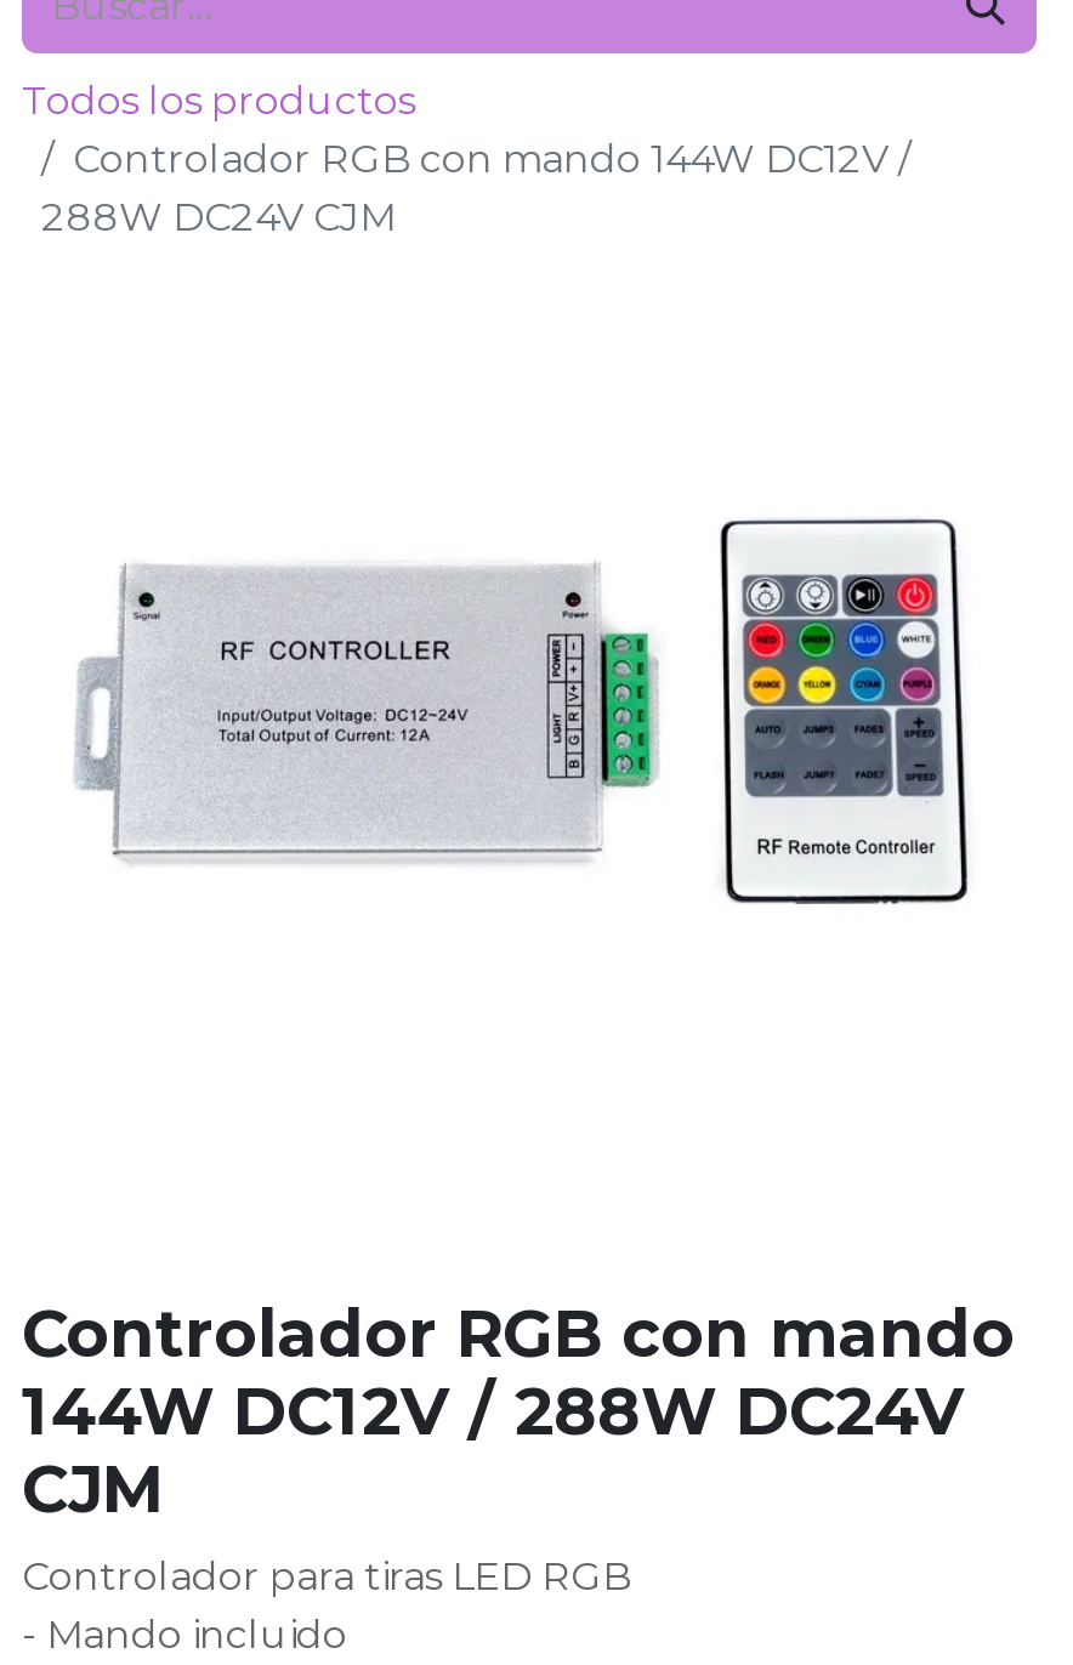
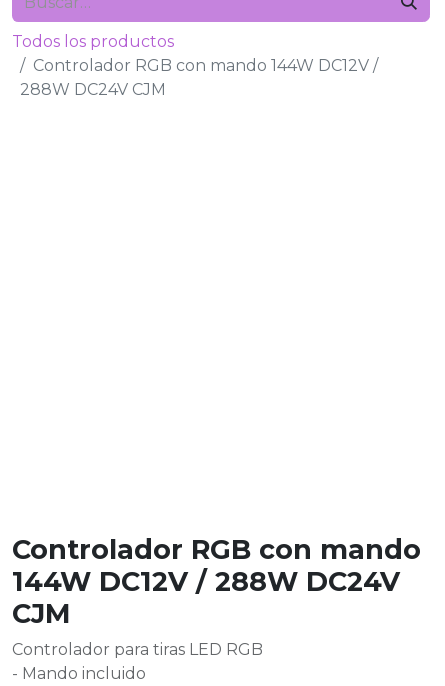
- [image]

- [image]
